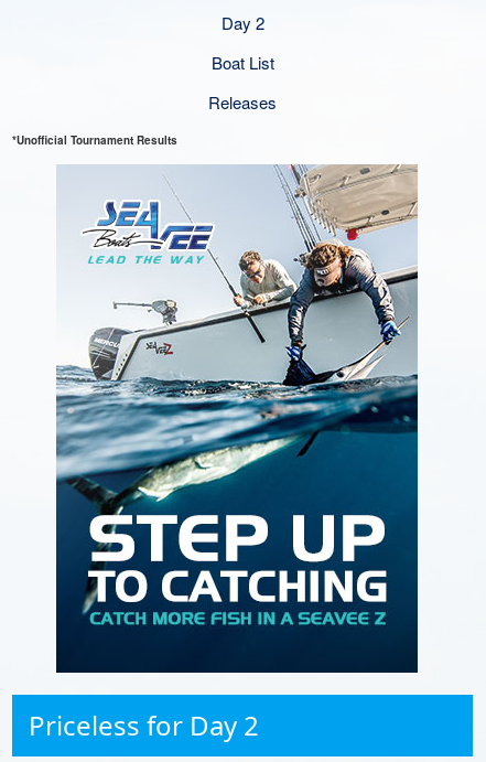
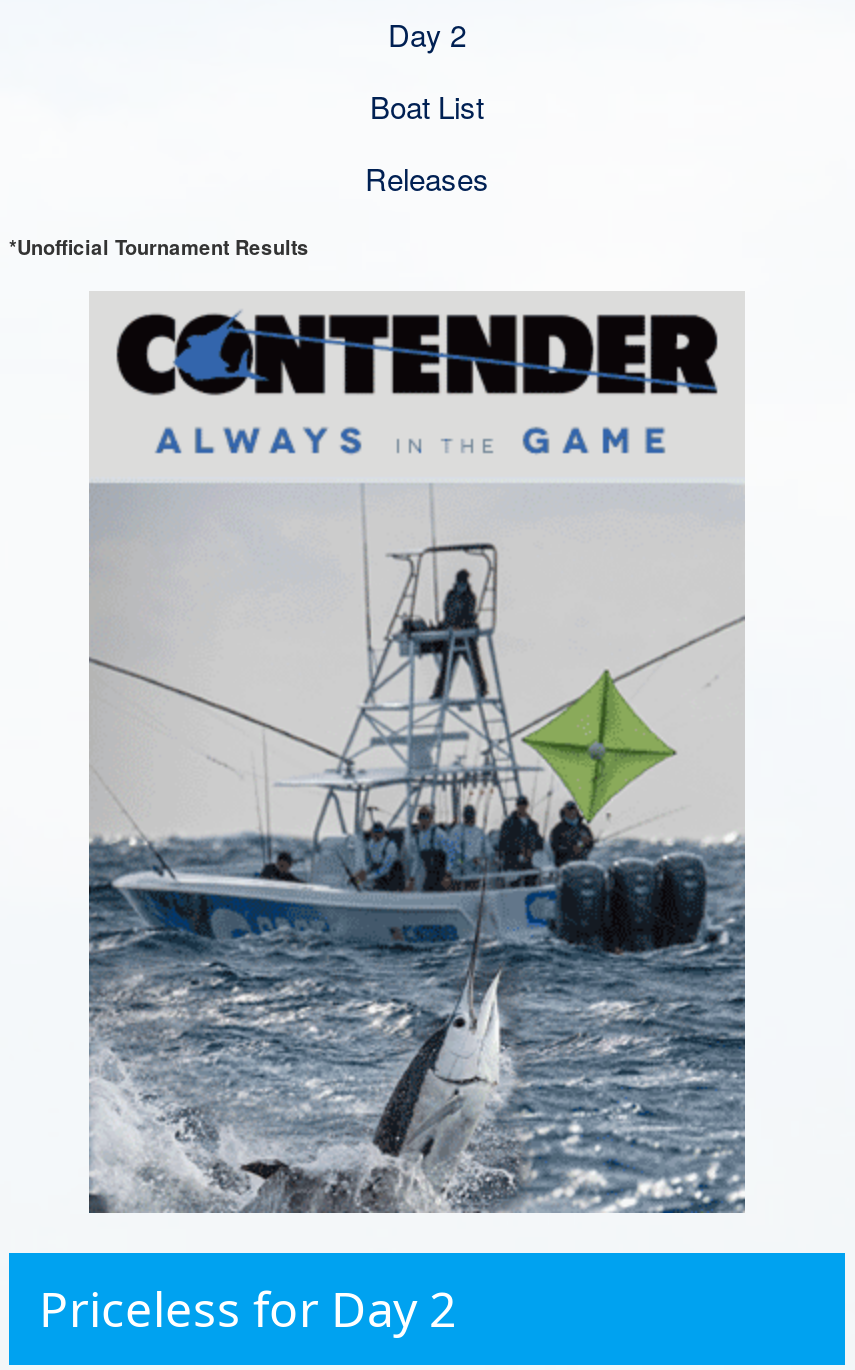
- [image]
+ [image]
